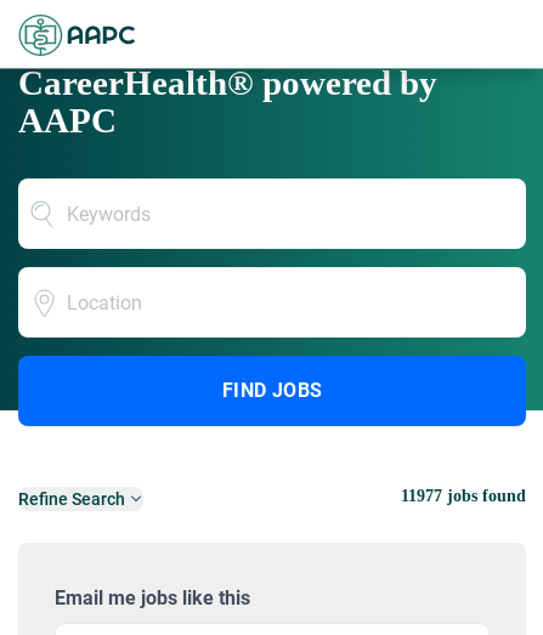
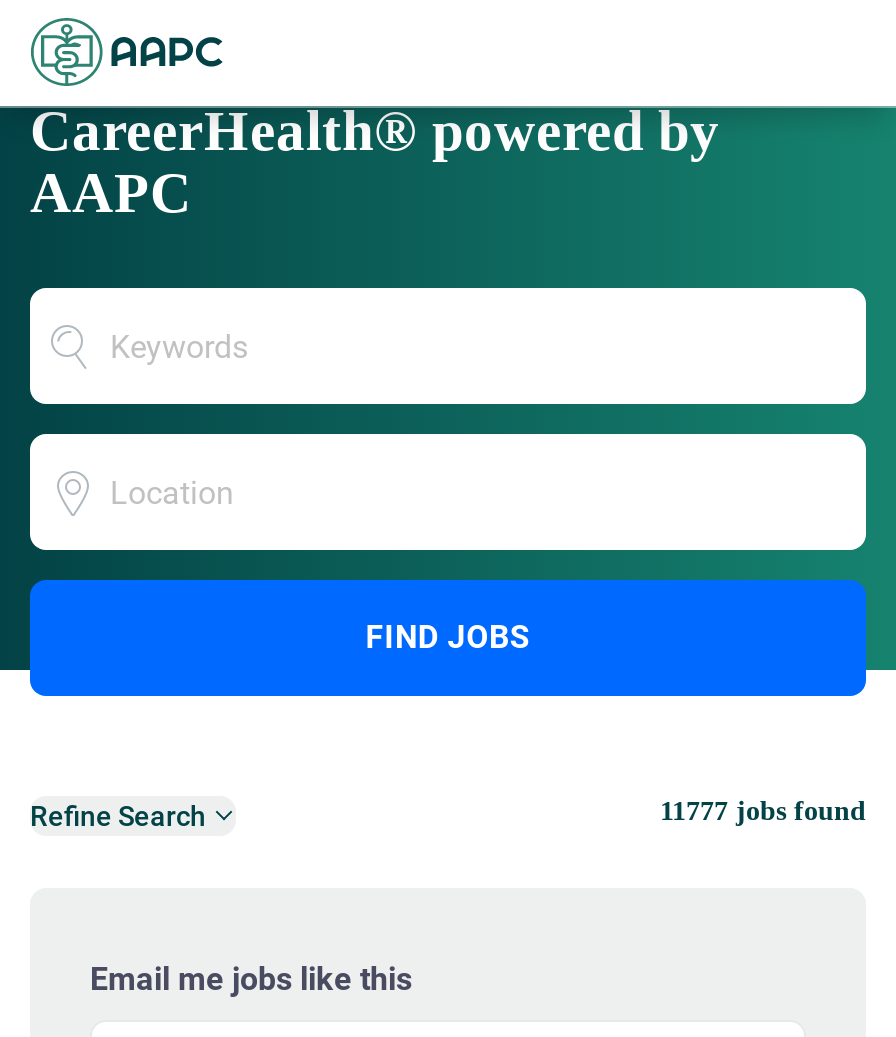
- 11977 jobs found
+ 11777 jobs found
